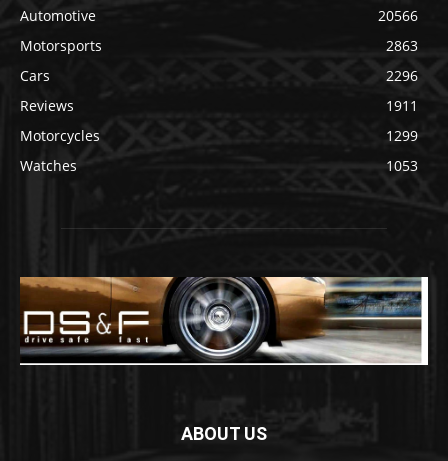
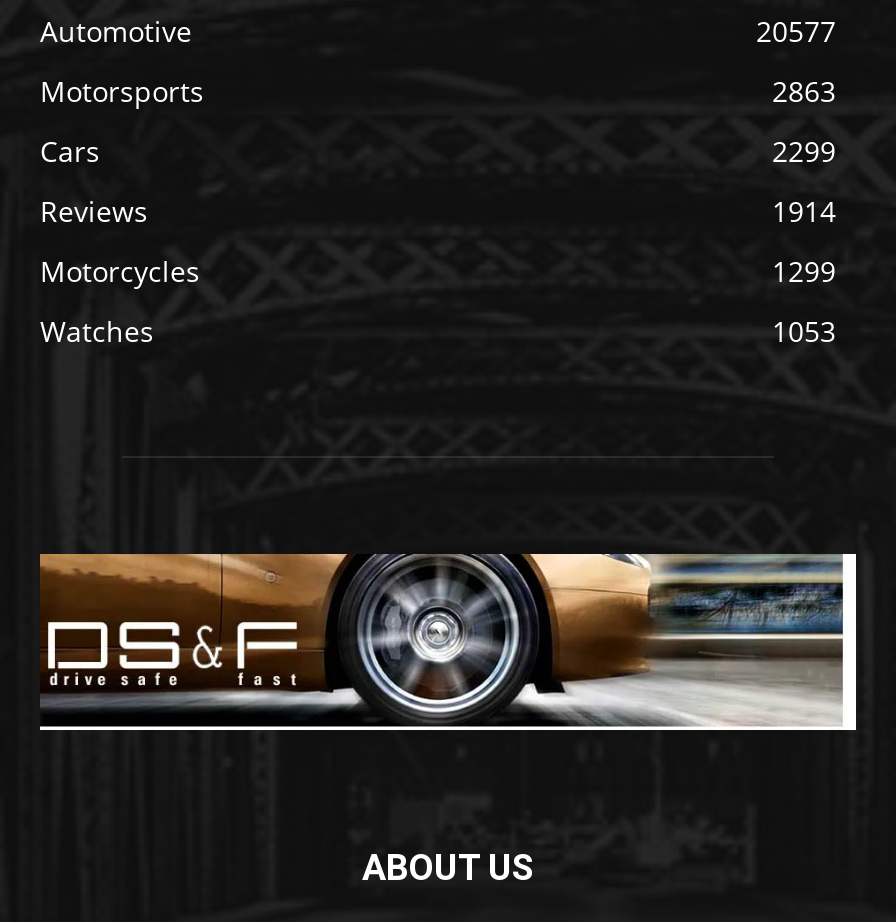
- 20566
+ 20577

- 2296
+ 2299

- 1911
+ 1914
